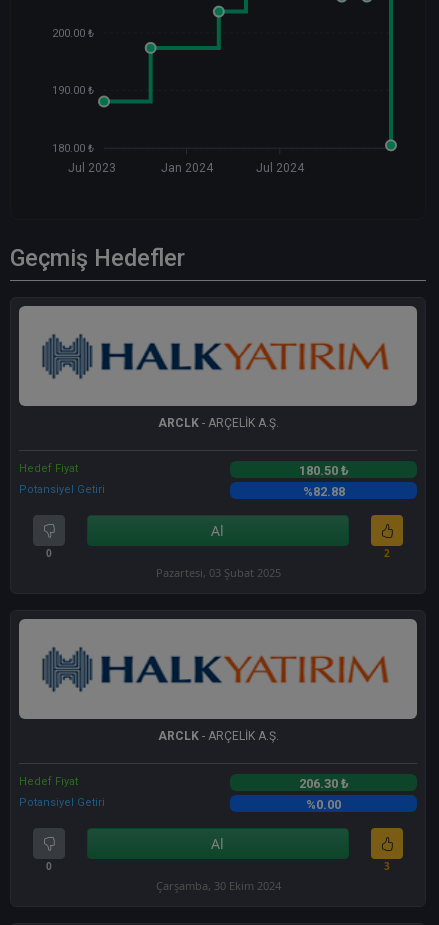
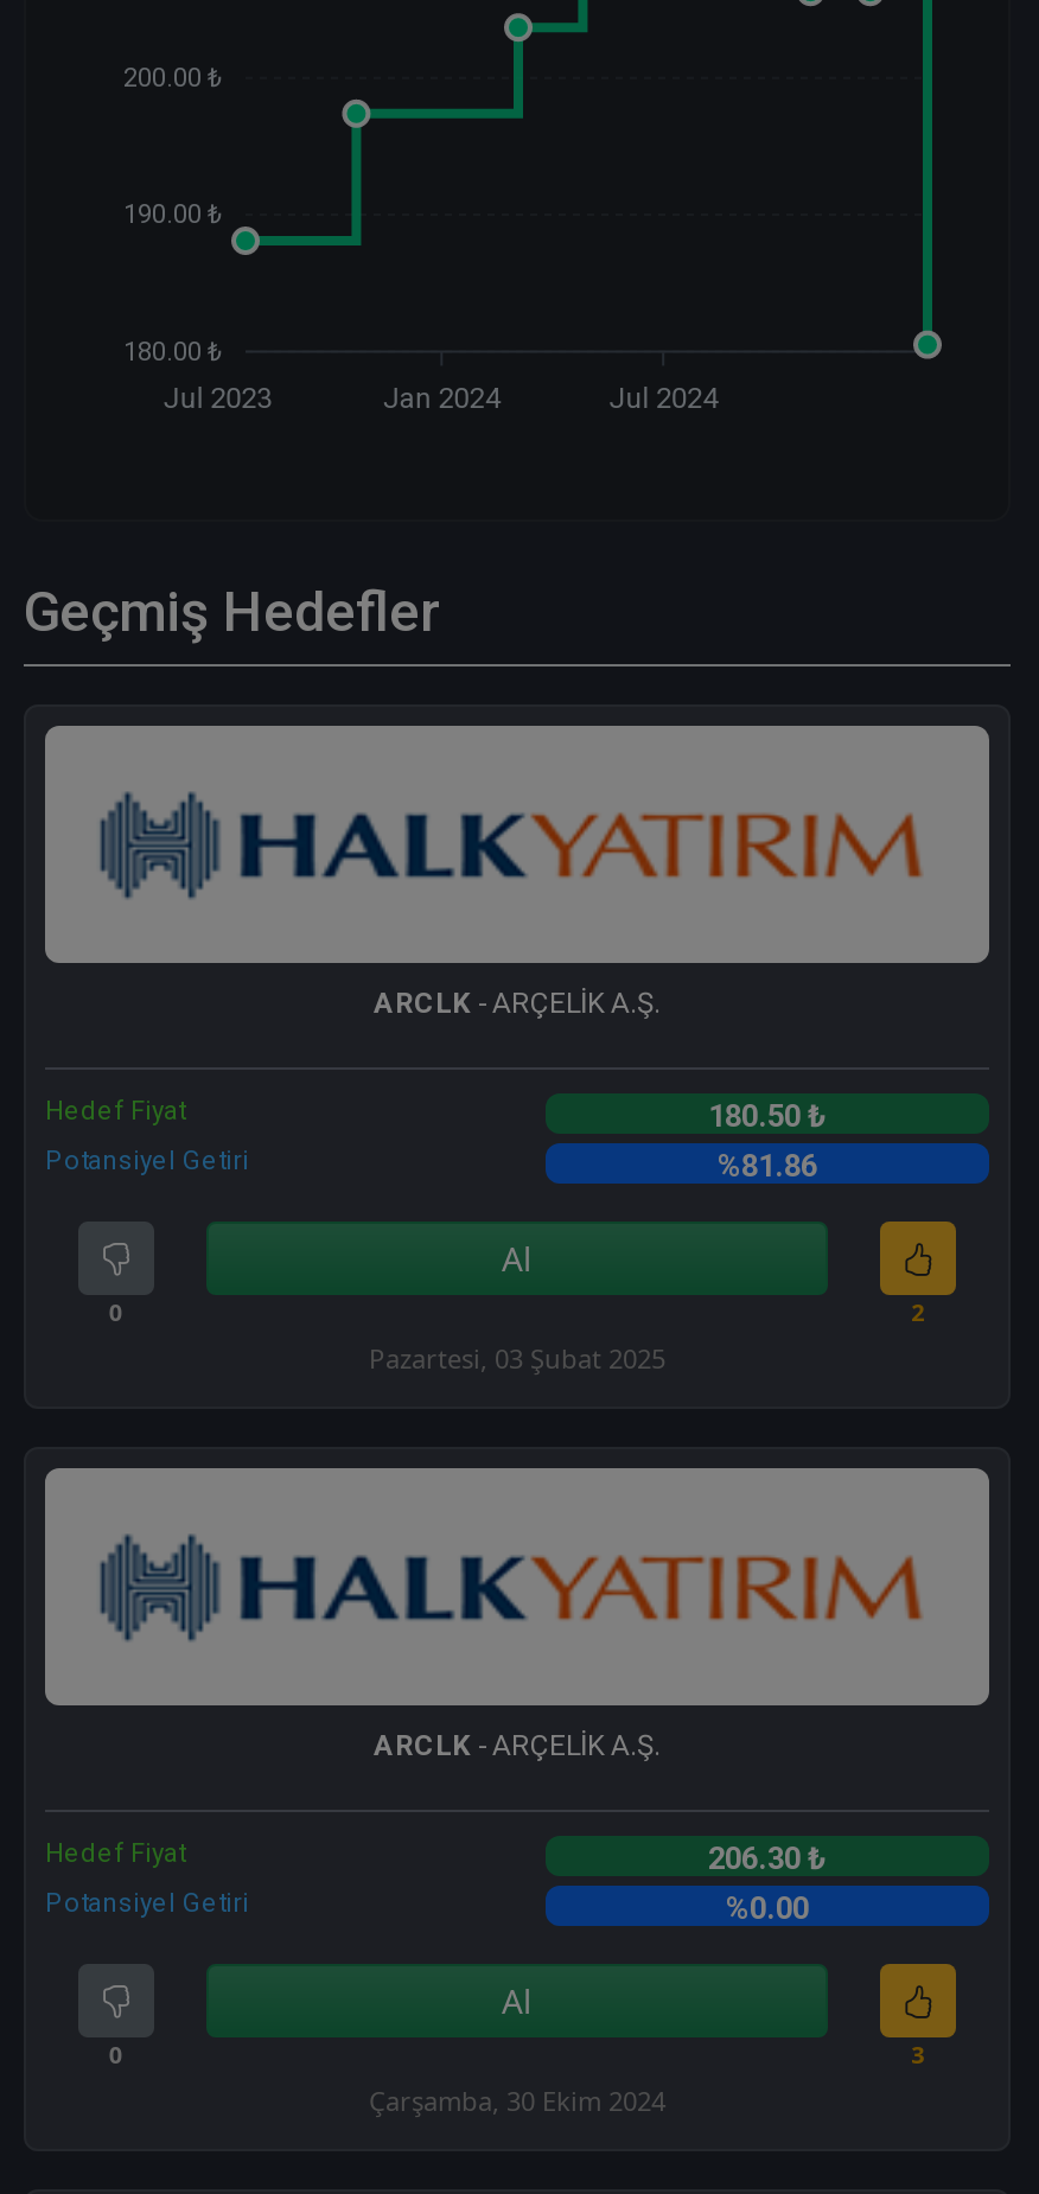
- %82.88
+ %81.86
